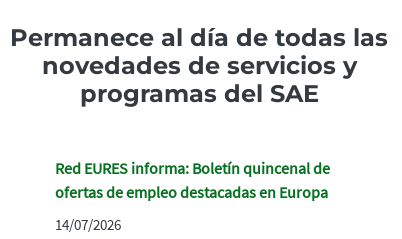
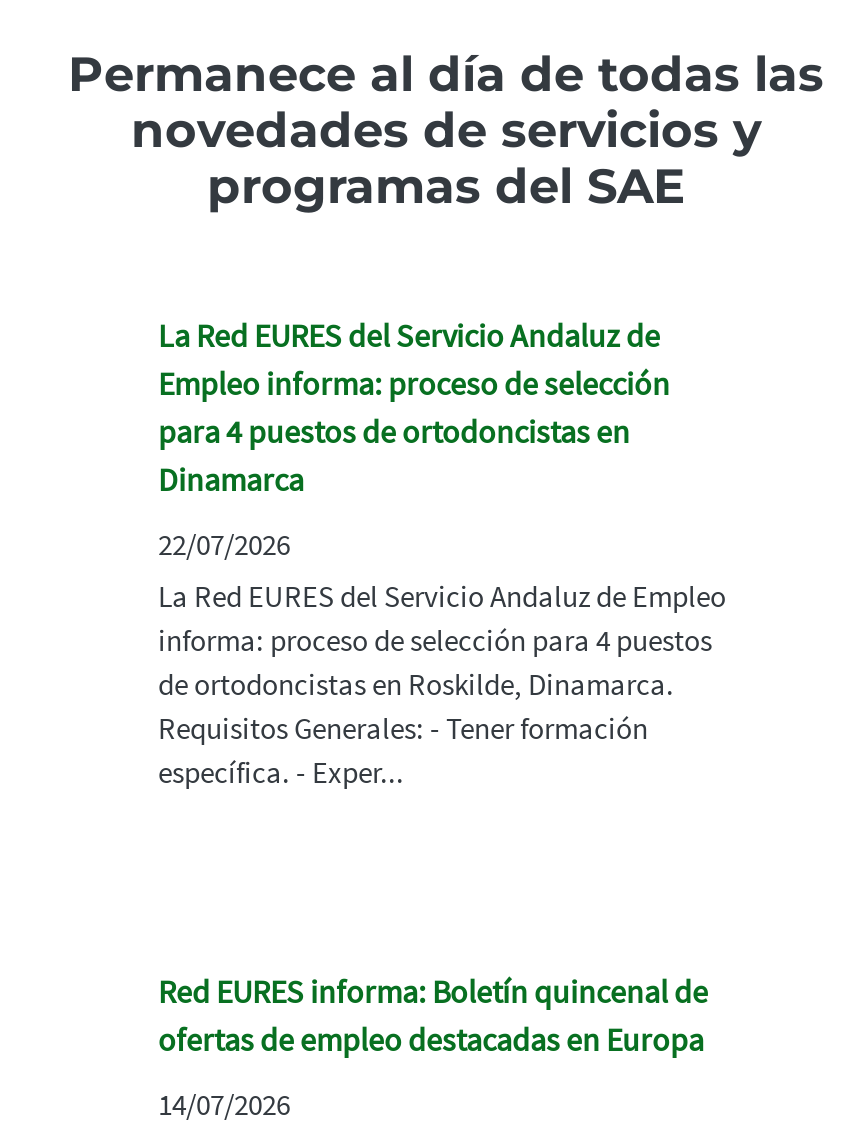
+ La Red EURES del Servicio Andaluz de
+ Empleo informa: proceso de selección
+ para 4 puestos de ortodoncistas en
+ Dinamarca
+ 22/07/2026
+ La Red EURES del Servicio Andaluz de Empleo
+ informa: proceso de selección para 4 puestos
+ de ortodoncistas en Roskilde, Dinamarca.
+ Requisitos Generales: - Tener formación
+ específica. - Exper...
